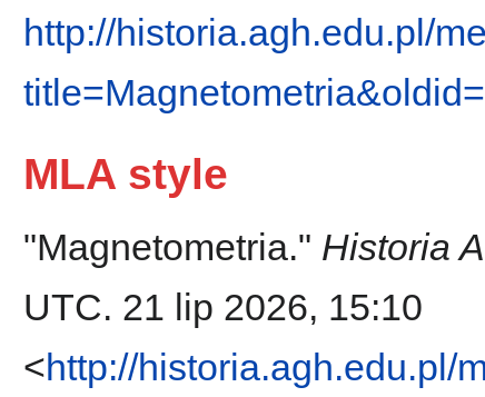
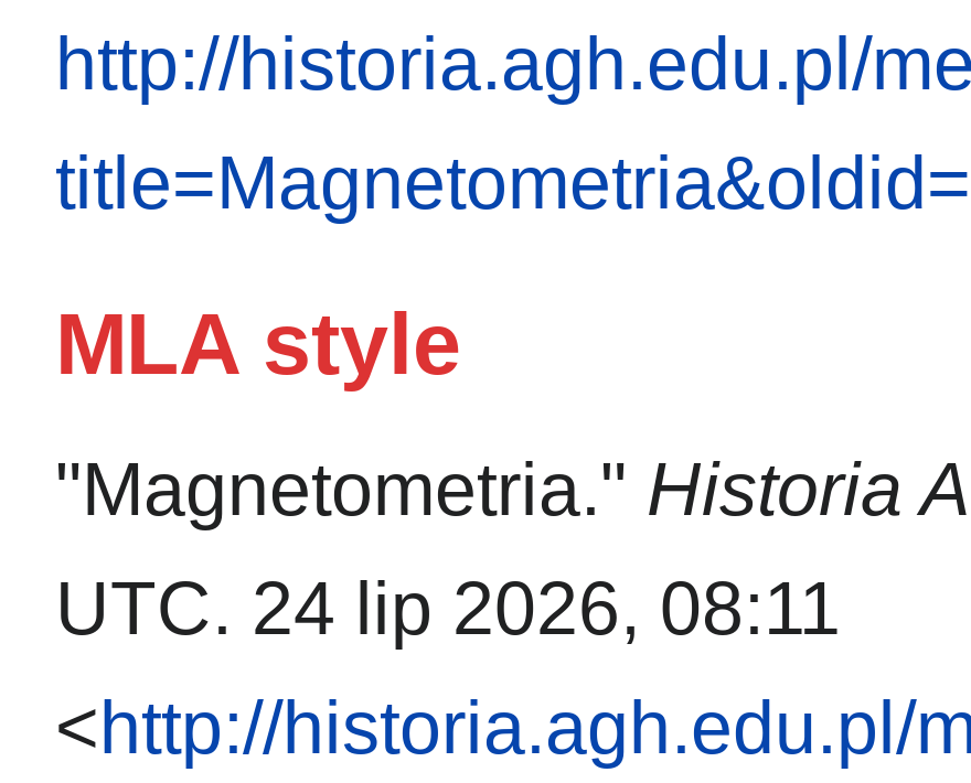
- UTC. 21 lip 2026, 15:10
+ UTC. 24 lip 2026, 08:11
